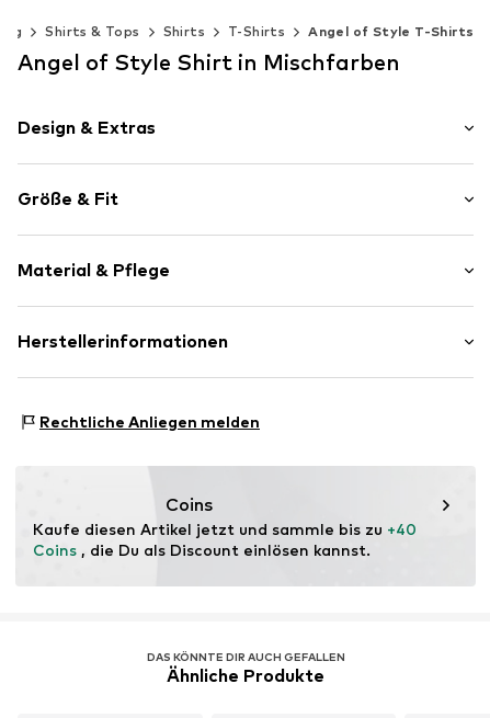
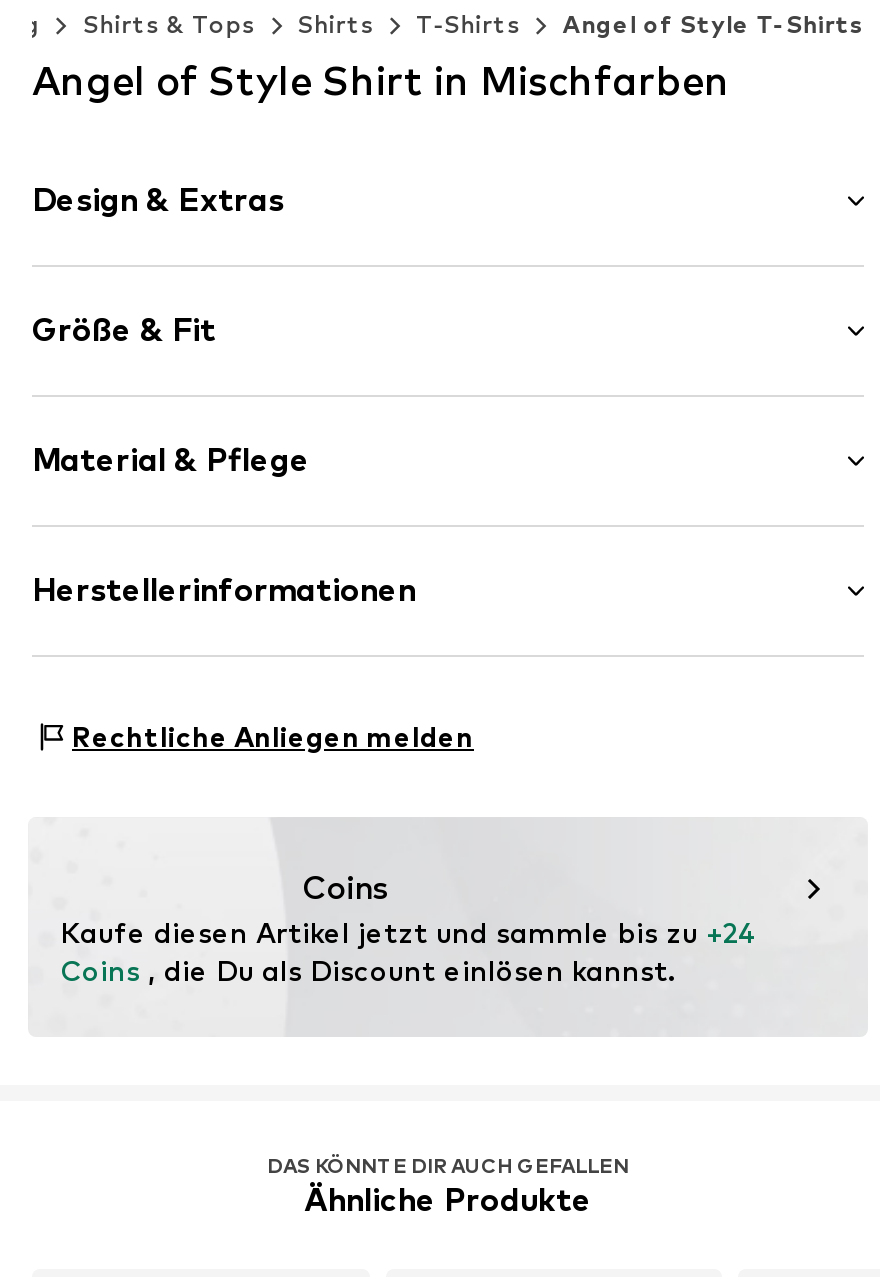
- Kaufe diesen Artikel jetzt und sammle bis zu +40
+ Kaufe diesen Artikel jetzt und sammle bis zu +24
